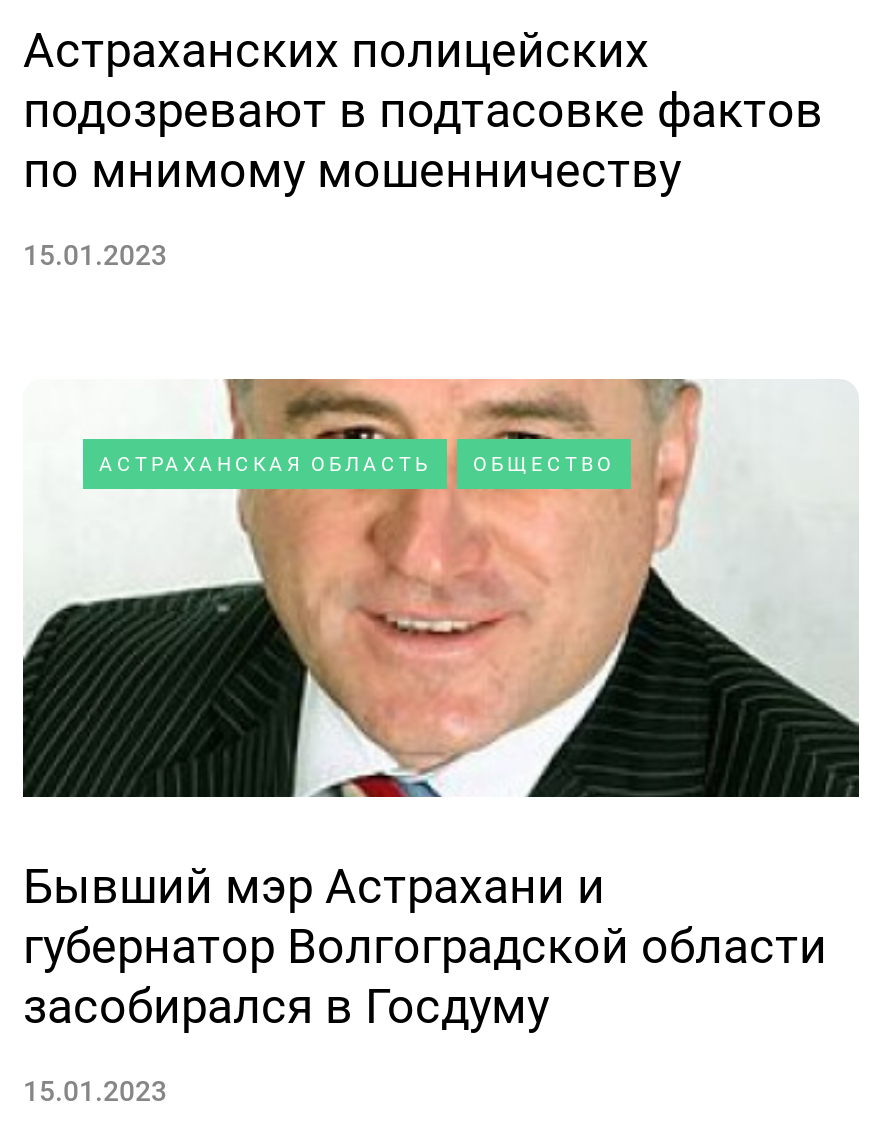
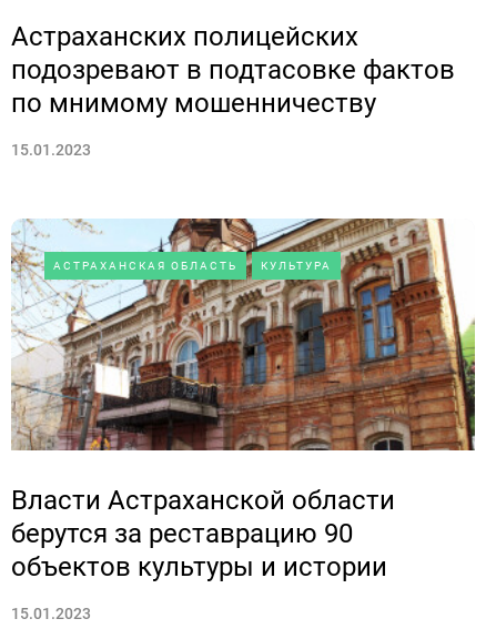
- [image]
- ОБЩЕСТВО
+ [image]
+ КУЛЬТУРА

- Бывший мэр Астрахани и
- губернатор Волгоградской области
- засобирался в Госдуму
+ Власти Астраханской области
+ берутся за реставрацию 90
+ объектов культуры и истории
